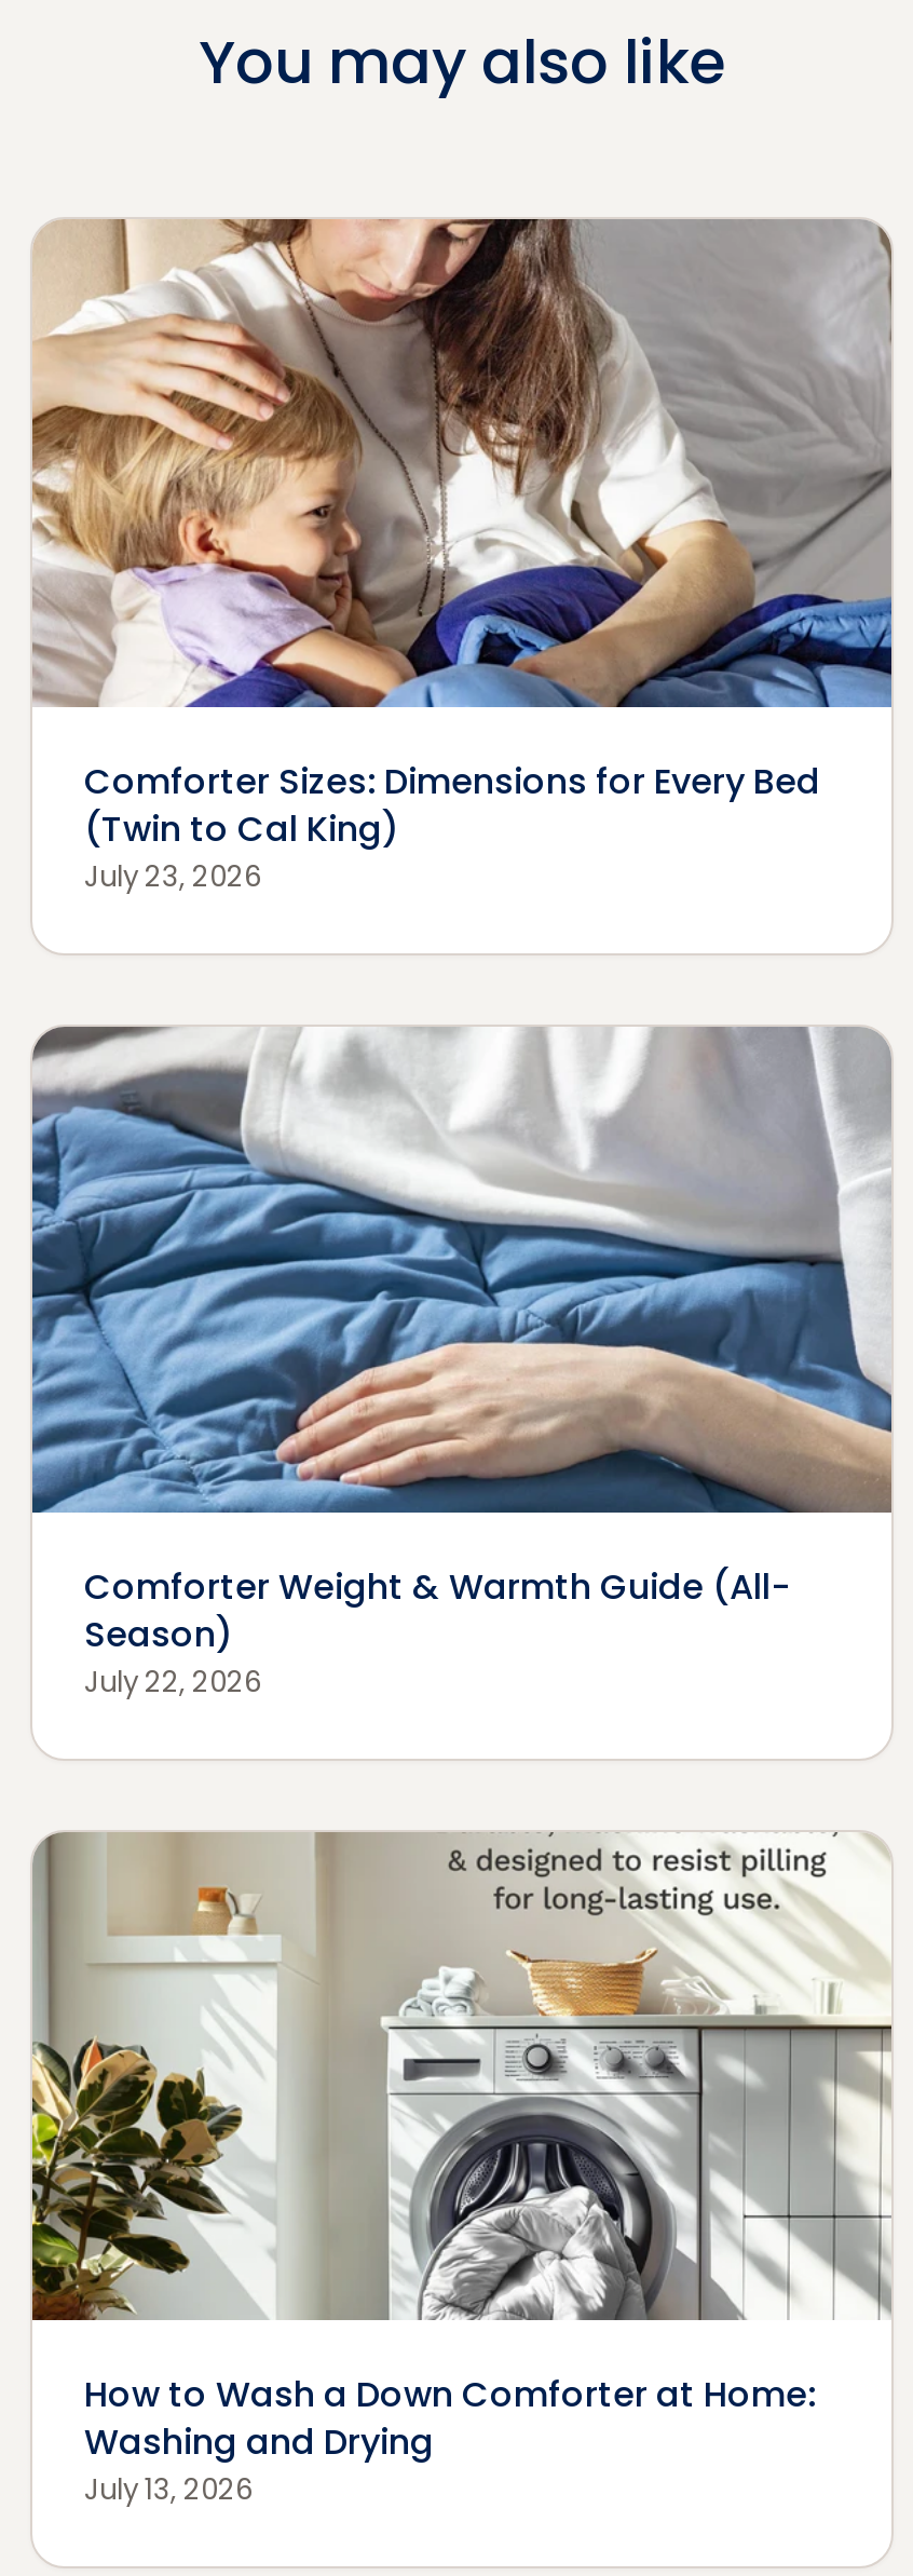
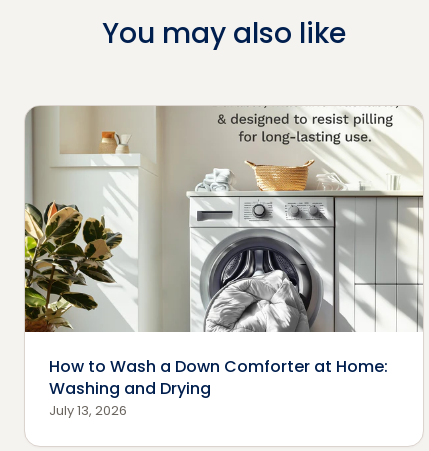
- [image]
- Comforter Sizes: Dimensions for Every Bed
- (Twin to Cal King)
- July 23, 2026

- [image]
- Comforter Weight & Warmth Guide (All-
- Season)
- July 22, 2026
